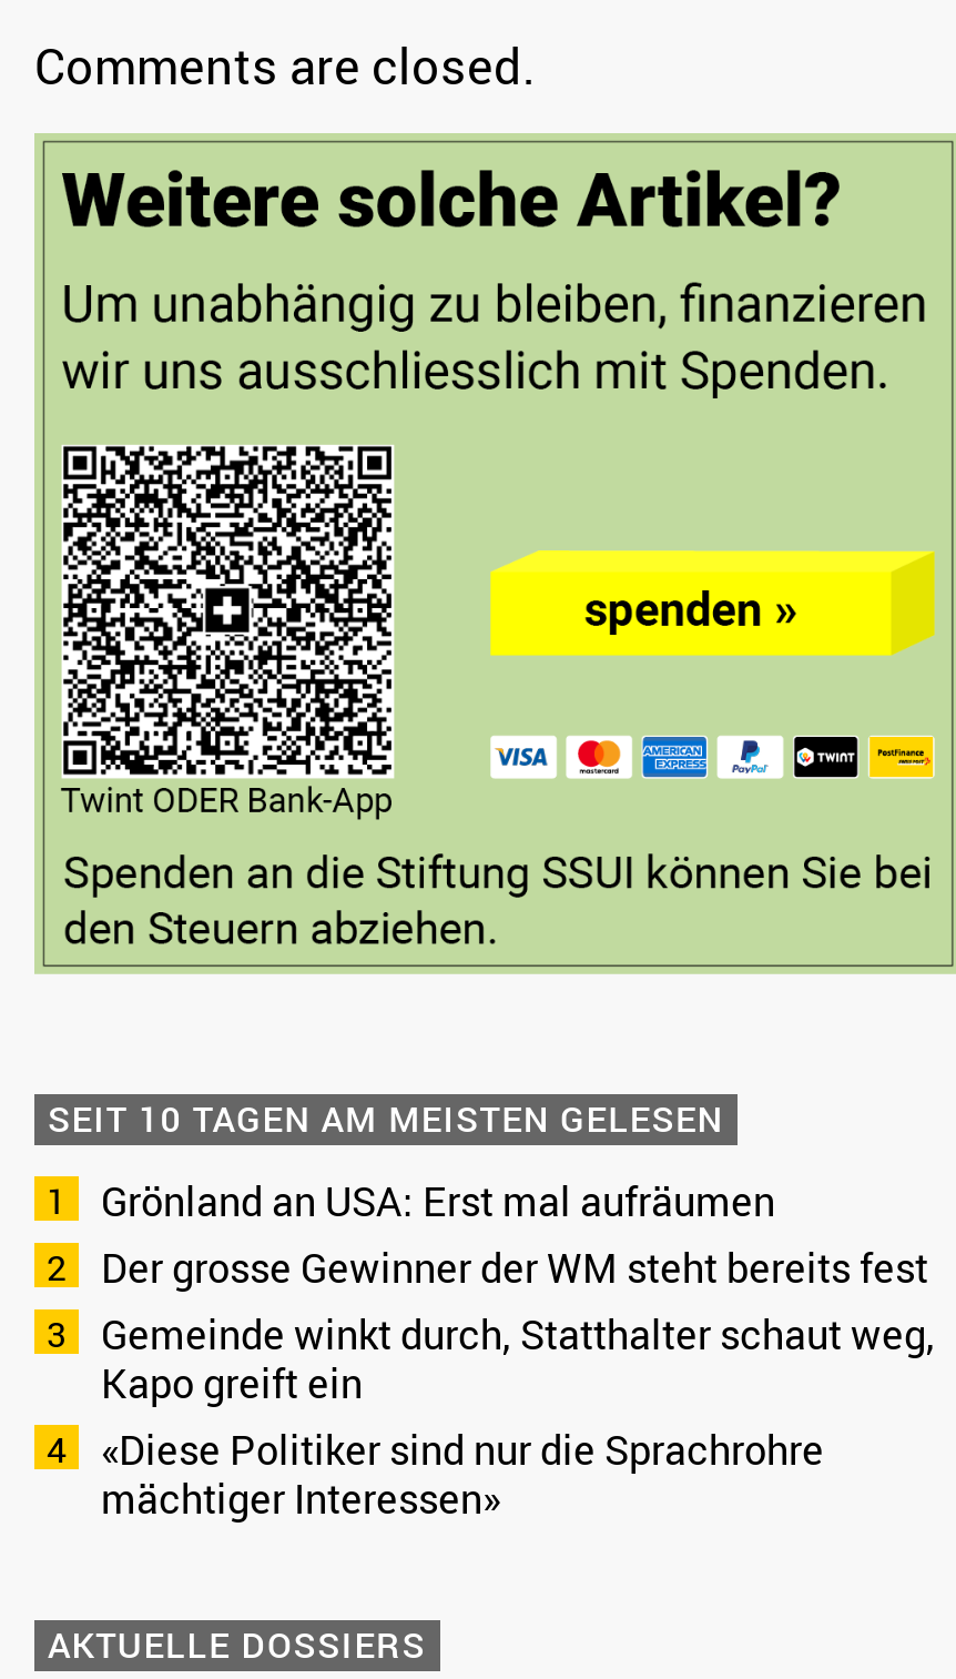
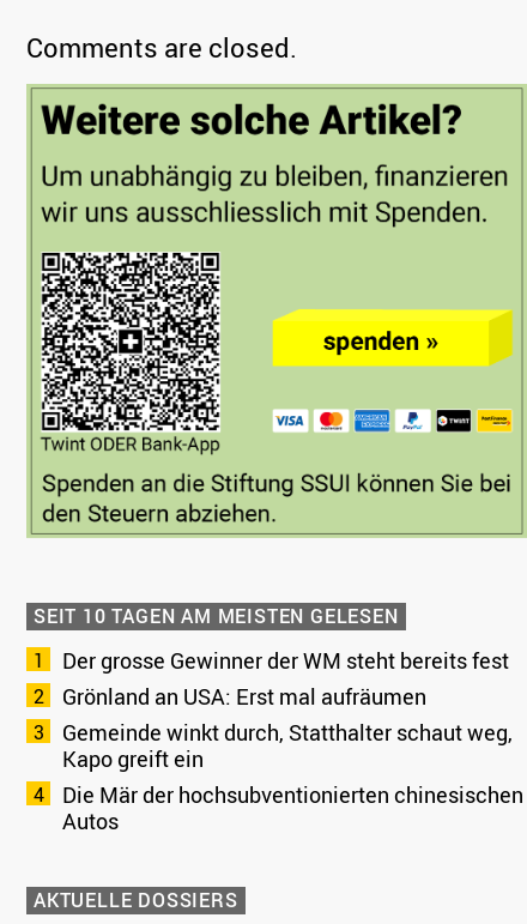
moved down: Grönland an USA: Erst mal aufräumen

moved up: Der grosse Gewinner der WM steht bereits fest

- «Diese Politiker sind nur die Sprachrohre
- mächtiger Interessen»
+ Die Mär der hochsubventionierten chinesischen
+ Autos
